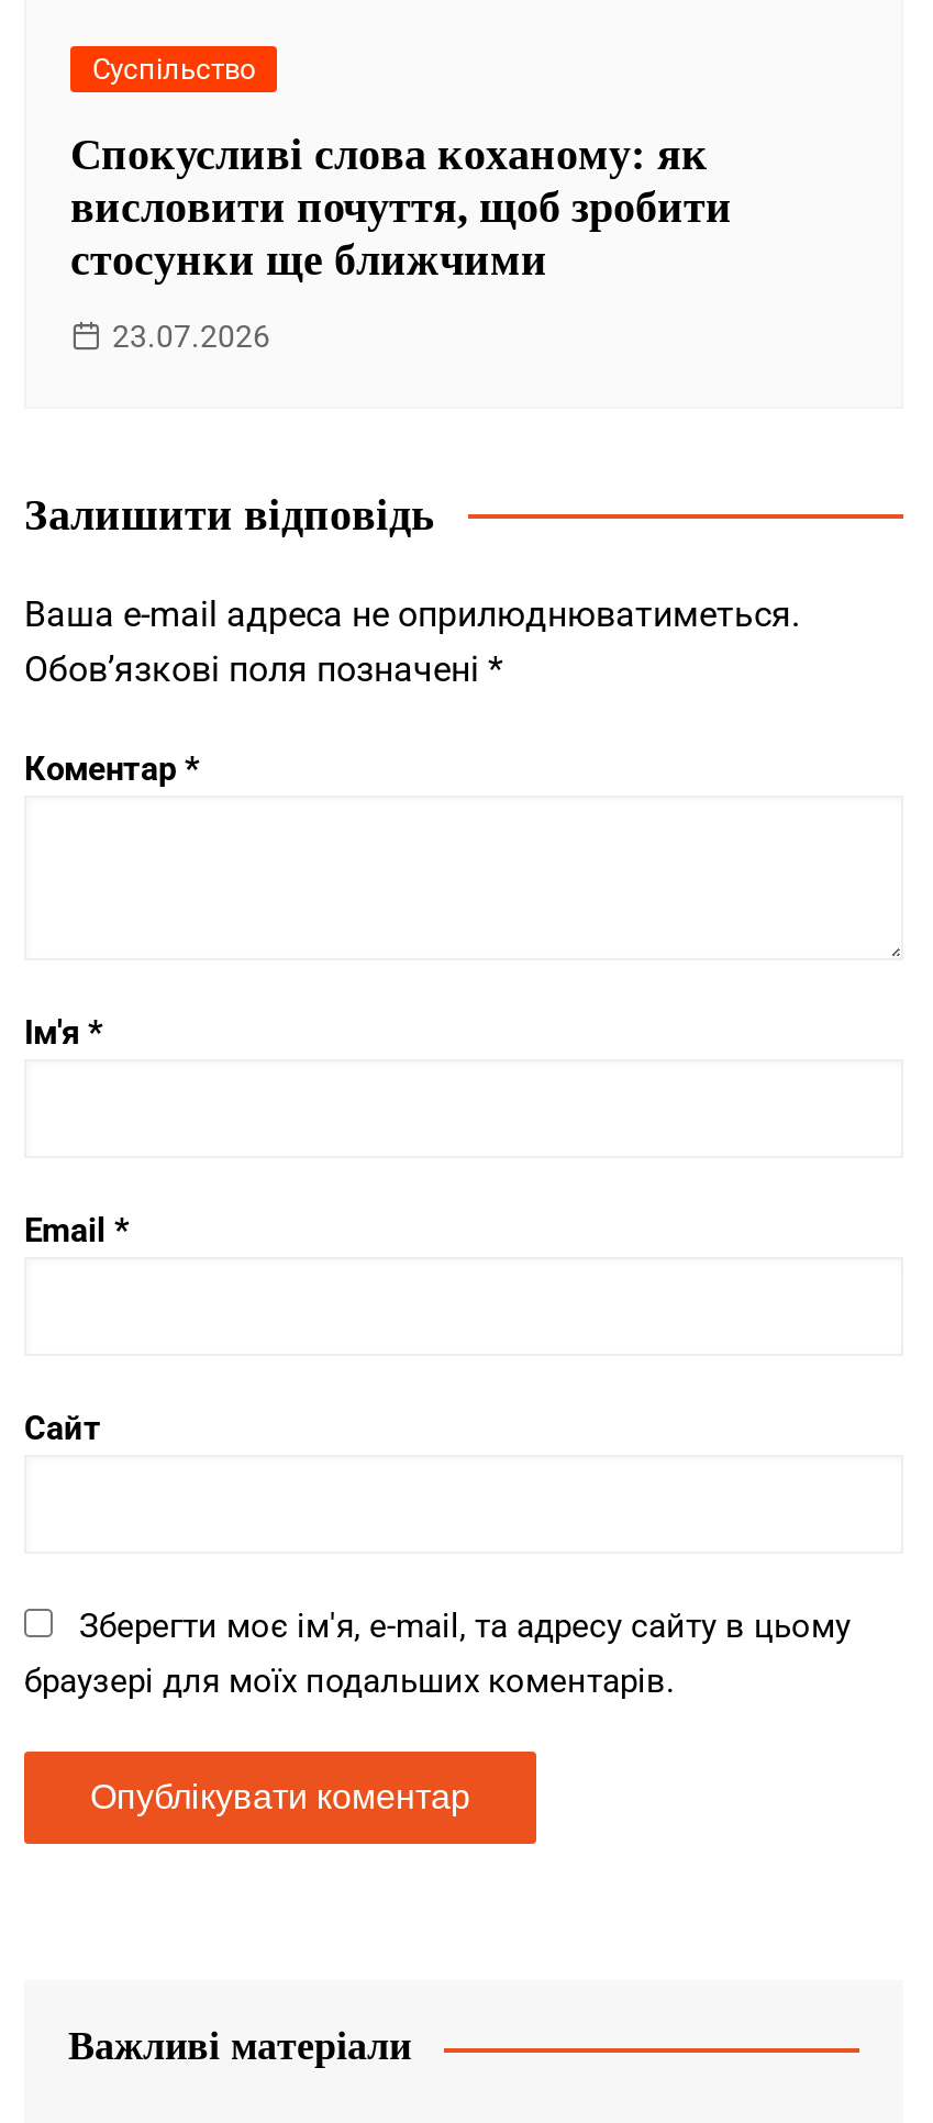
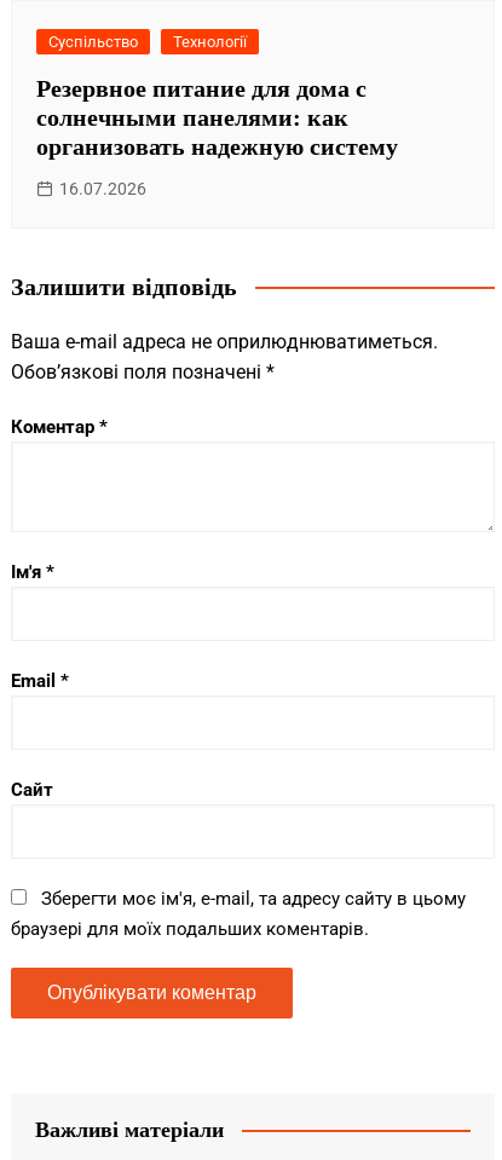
- Спокусливі слова коханому: як
- висловити почуття, щоб зробити
- стосунки ще ближчими
- 23.07.2026
+ Технології
+ Резервное питание для дома с
+ солнечными панелями: как
+ организовать надежную систему
+ 16.07.2026
